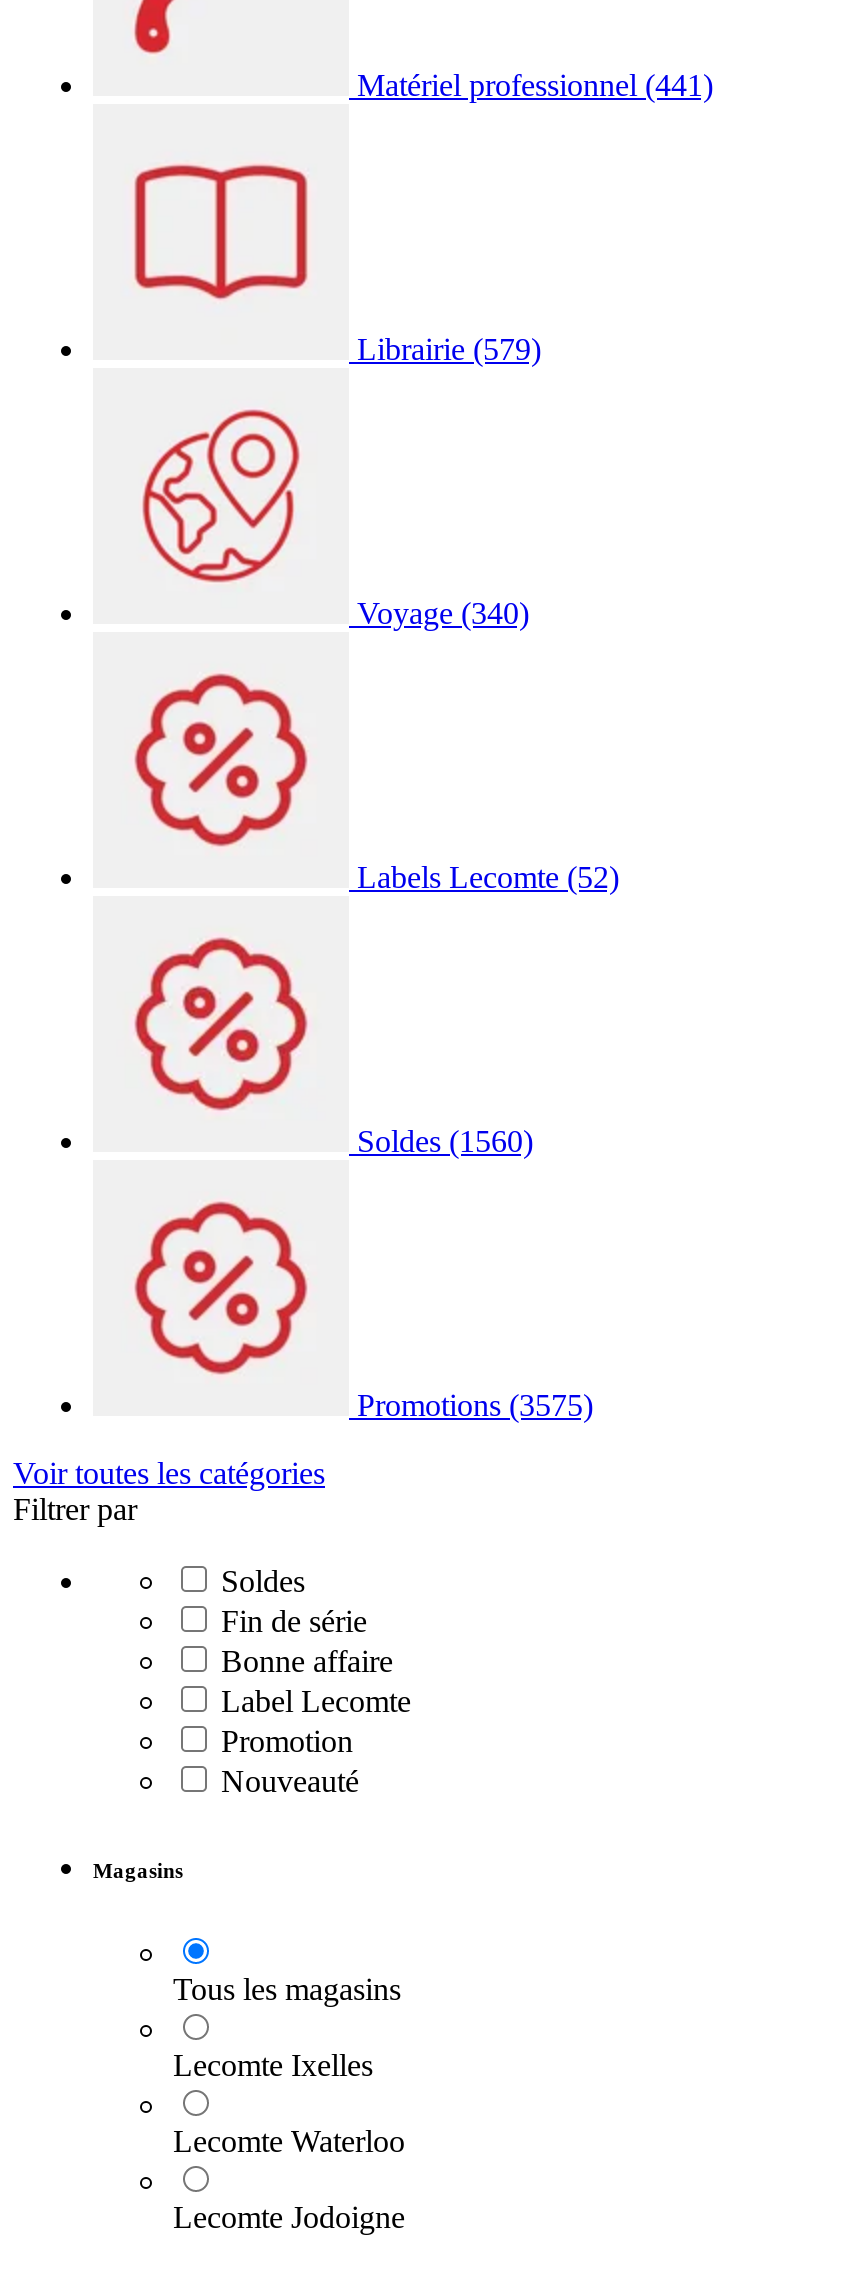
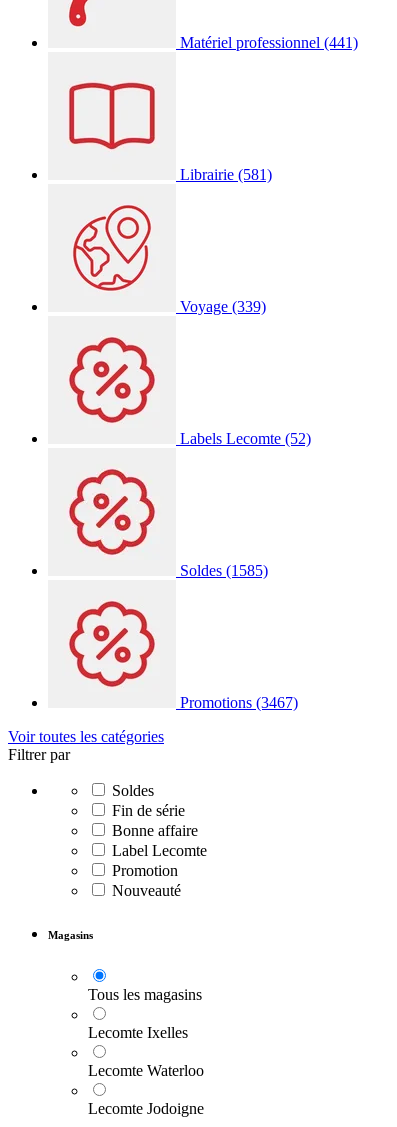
- Librairie (579)
+ Librairie (581)

- Voyage (340)
+ Voyage (339)

- Soldes (1560)
+ Soldes (1585)

- Promotions (3575)
+ Promotions (3467)
